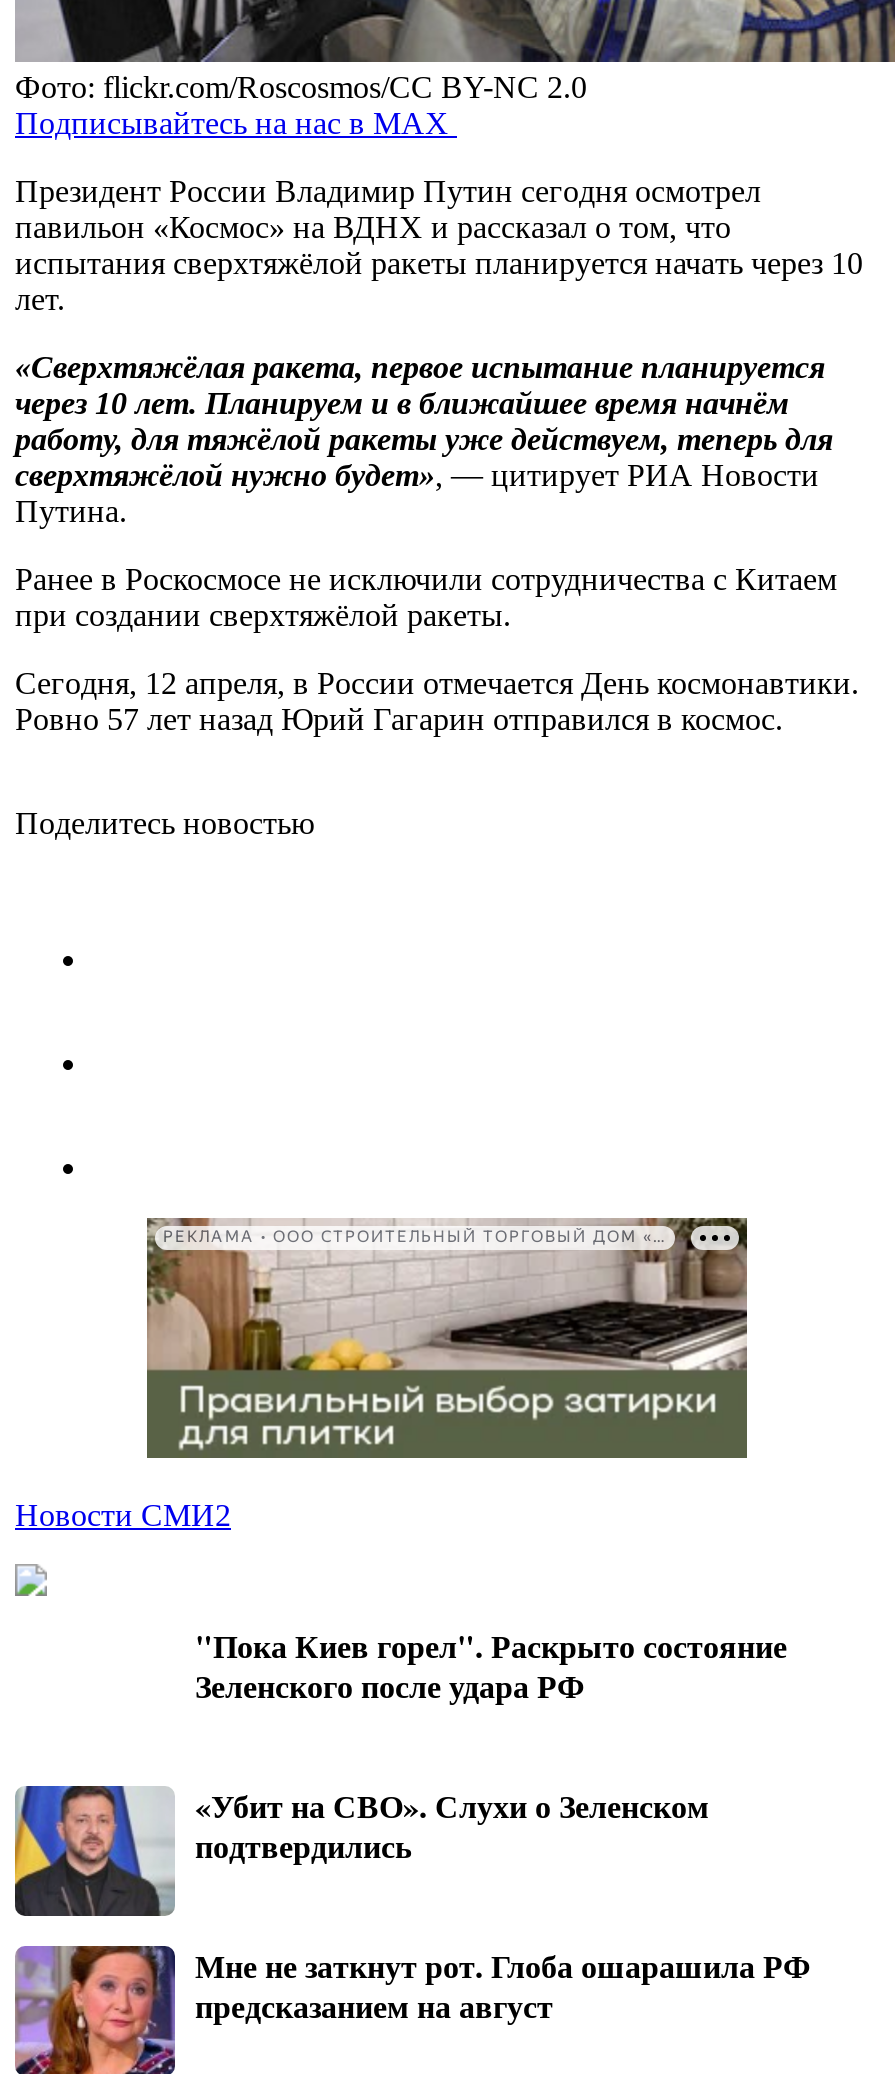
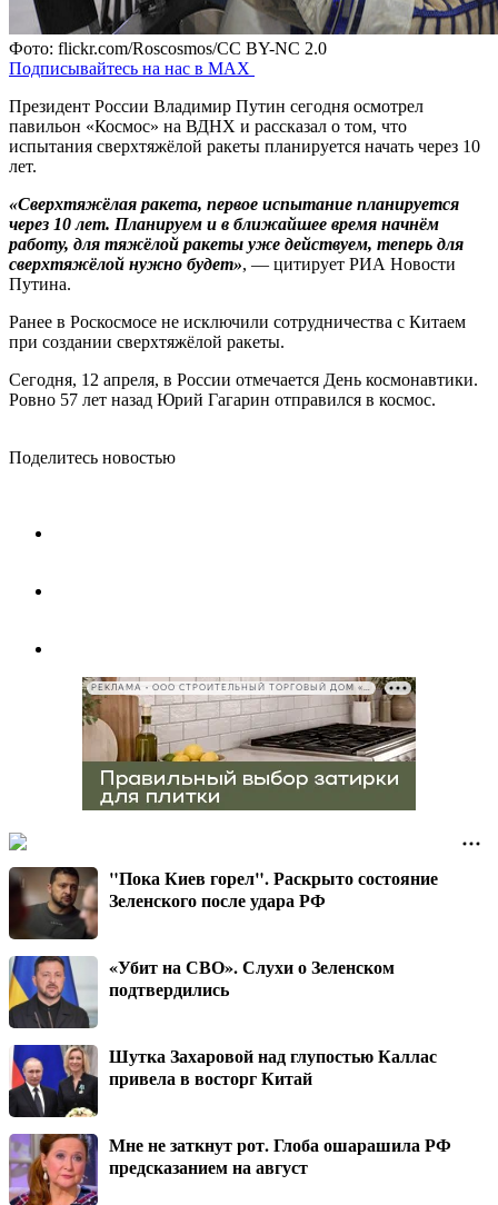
- Новости СМИ2

moved up: [image] | "Пока Киев горел". Раскрыто состояние | Зеленского после удара РФ | «Убит на СВО». Слухи о Зеленском | подтвердились

+ [image]

+ [image]
+ Шутка Захаровой над глупостью Каллас
+ привела в восторг Китай
